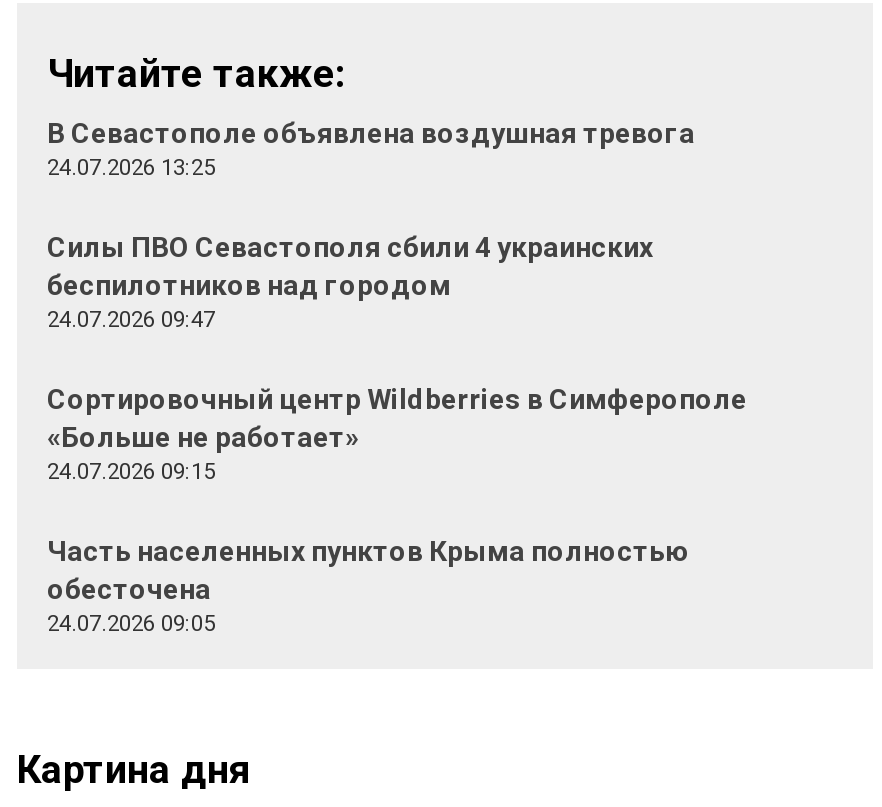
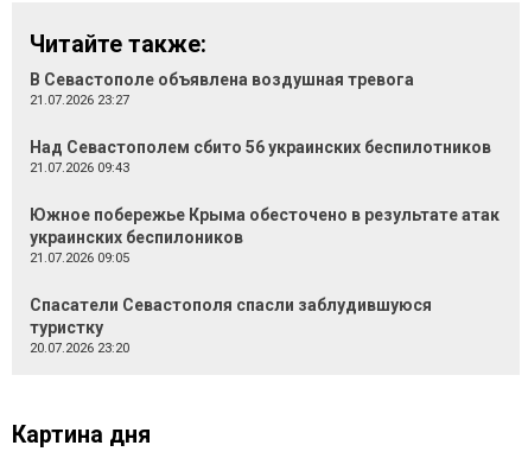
- 24.07.2026 13:25
+ 21.07.2026 23:27

- Силы ПВО Севастополя сбили 4 украинских
- беспилотников над городом
- 24.07.2026 09:47
+ Над Севастополем сбито 56 украинских беспилотников
+ 21.07.2026 09:43

- Сортировочный центр Wildberries в Симферополе
- «Больше не работает»
- 24.07.2026 09:15
+ Южное побережье Крыма обесточено в результате атак
+ украинских беспилоников
+ 21.07.2026 09:05

- Часть населенных пунктов Крыма полностью
- обесточена
- 24.07.2026 09:05
+ Спасатели Севастополя спасли заблудившуюся
+ туристку
+ 20.07.2026 23:20
